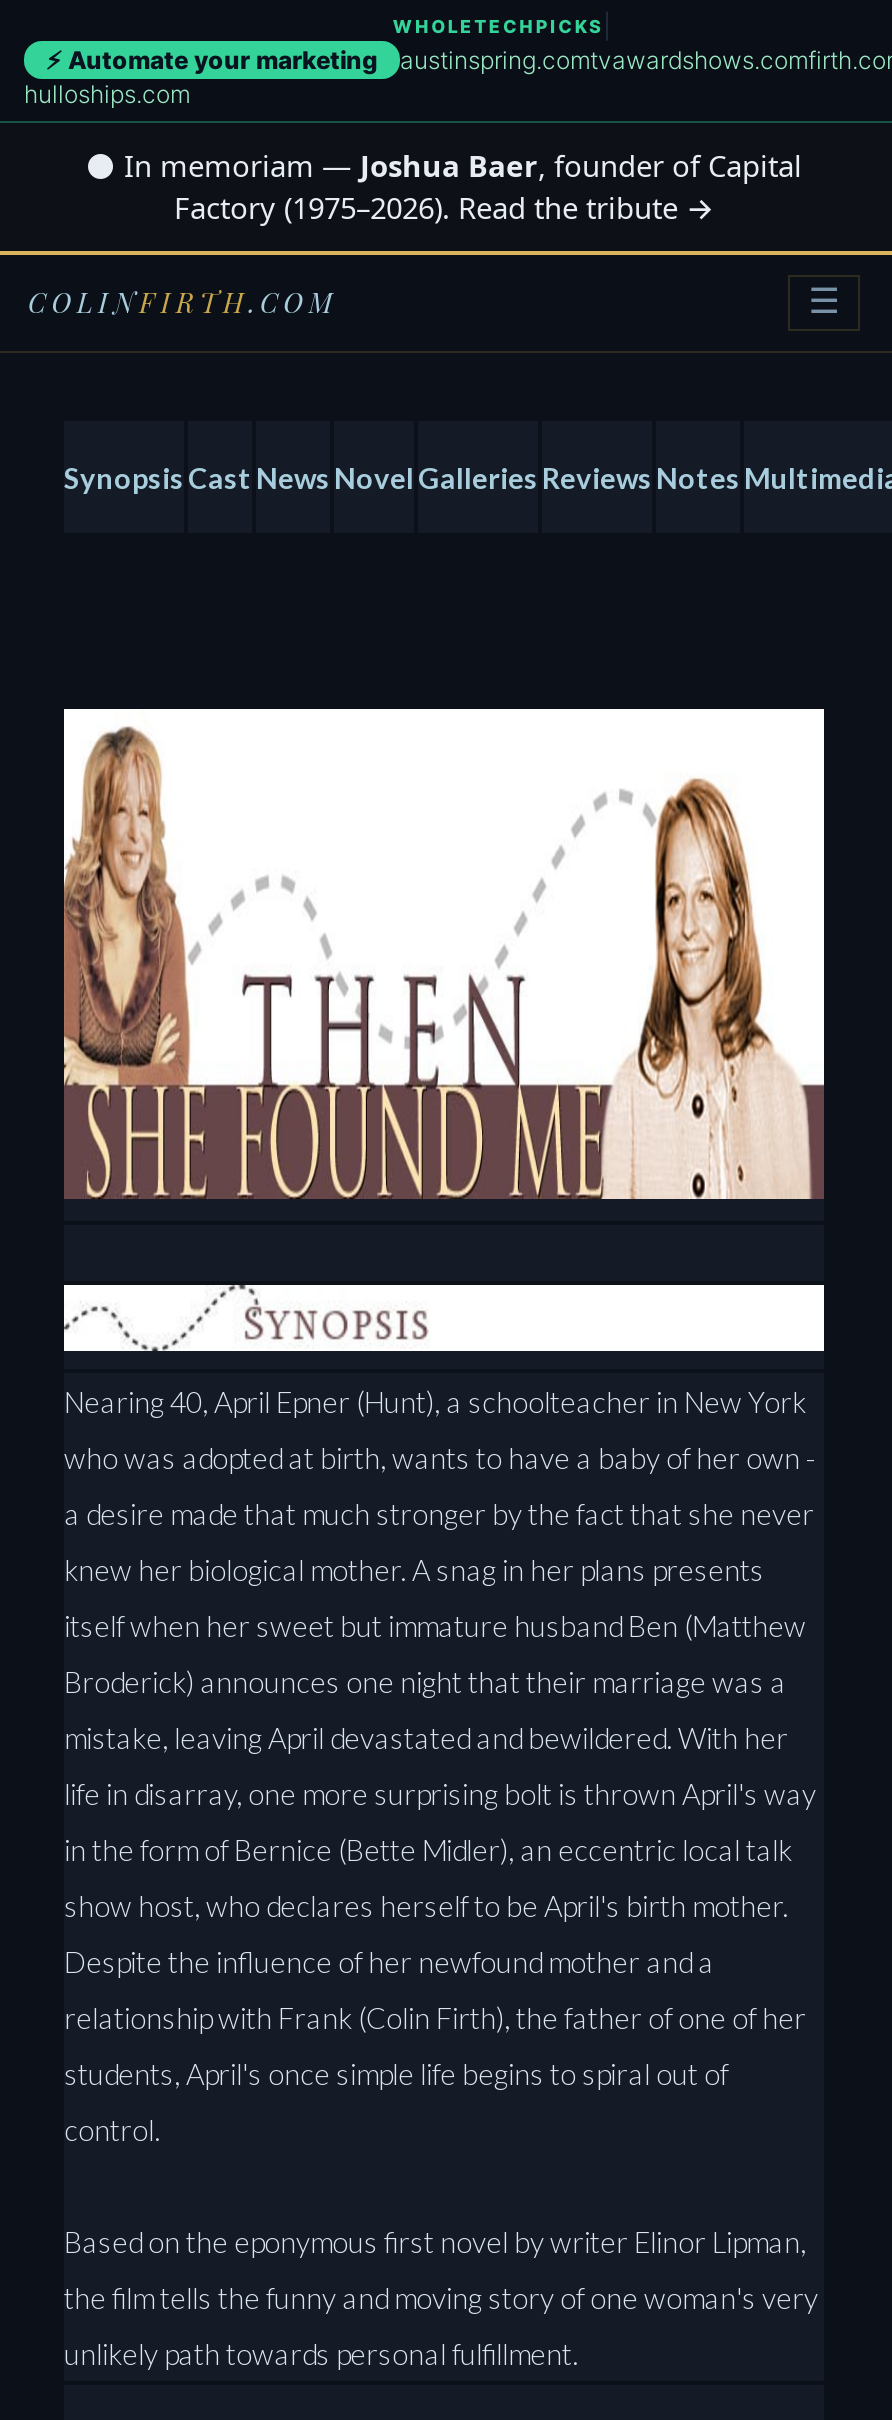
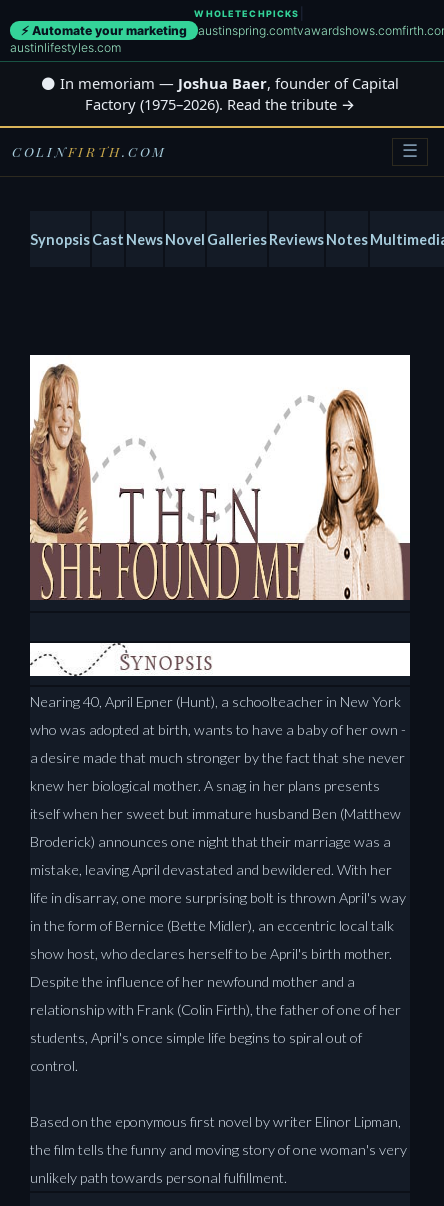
- hulloships.com
+ austinlifestyles.com
